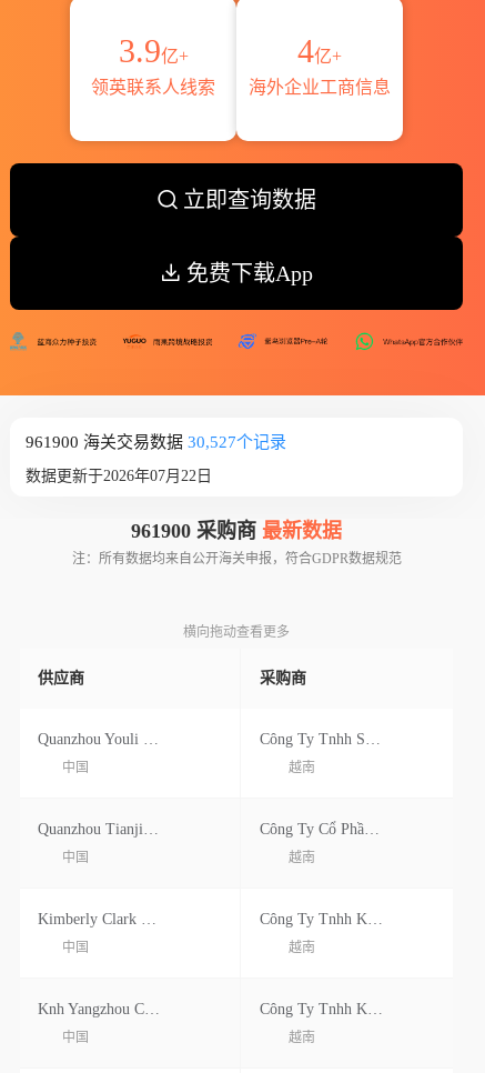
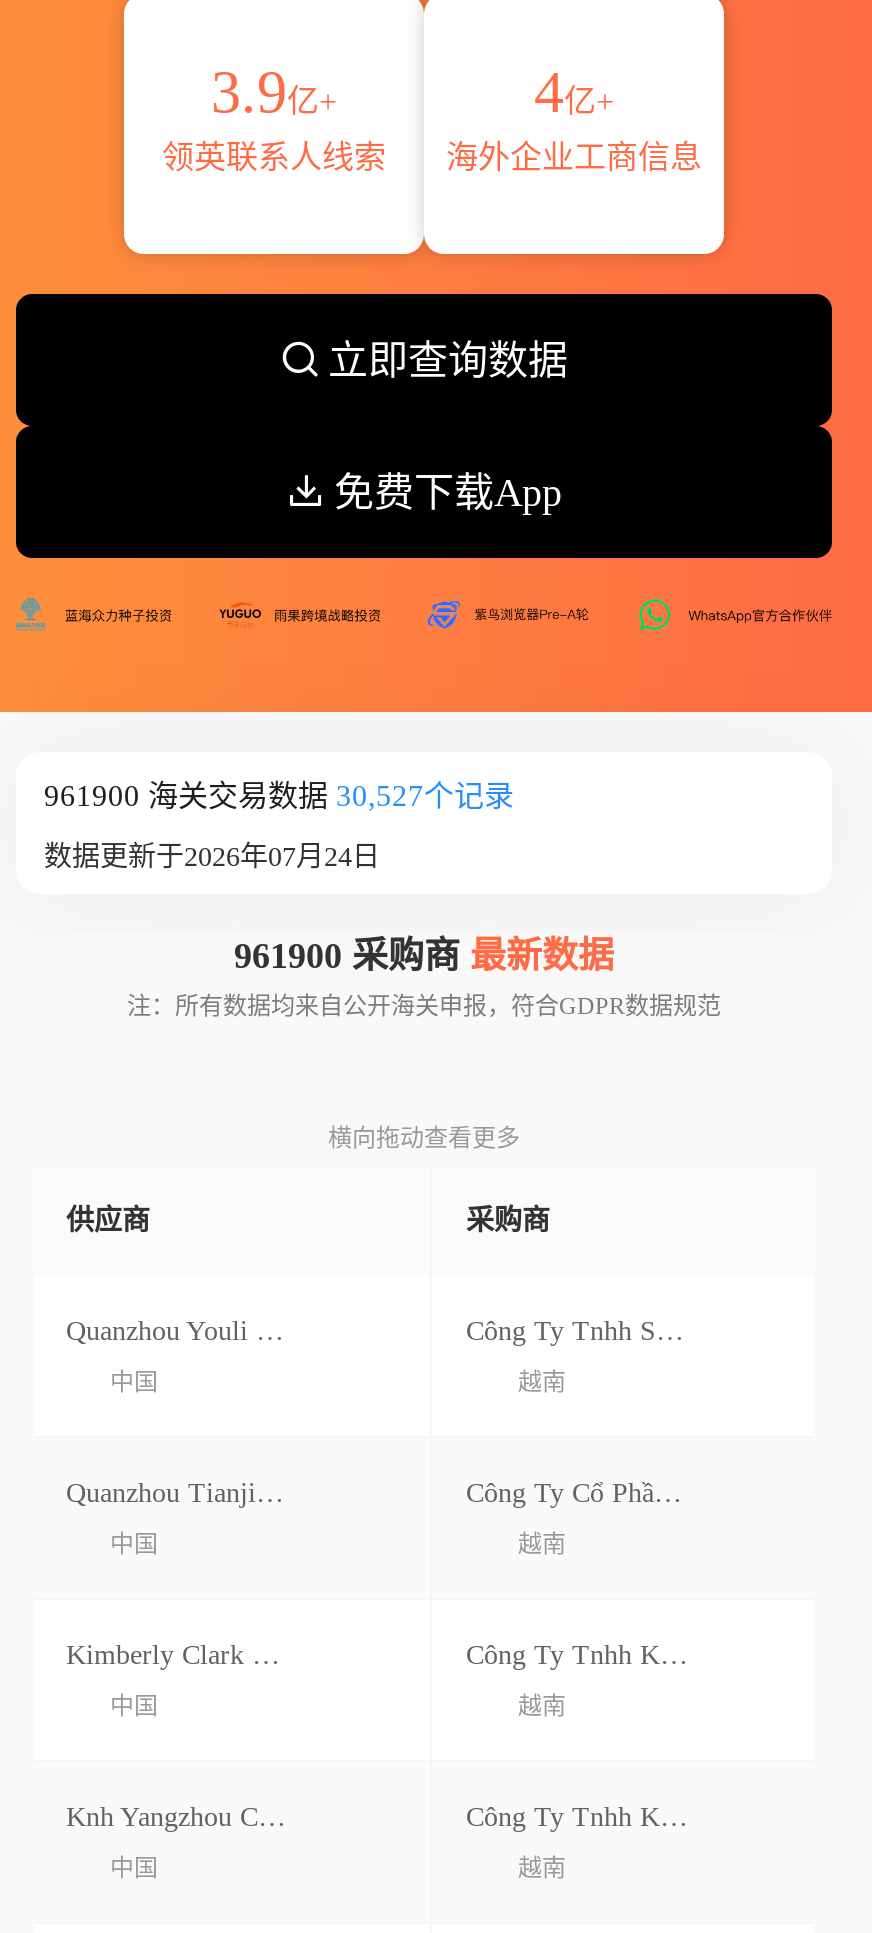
- 数据更新于2026年07月22日
+ 数据更新于2026年07月24日
